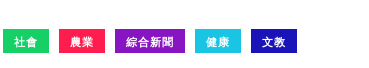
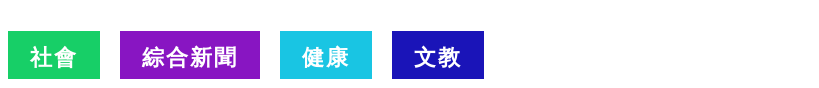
- 農業
